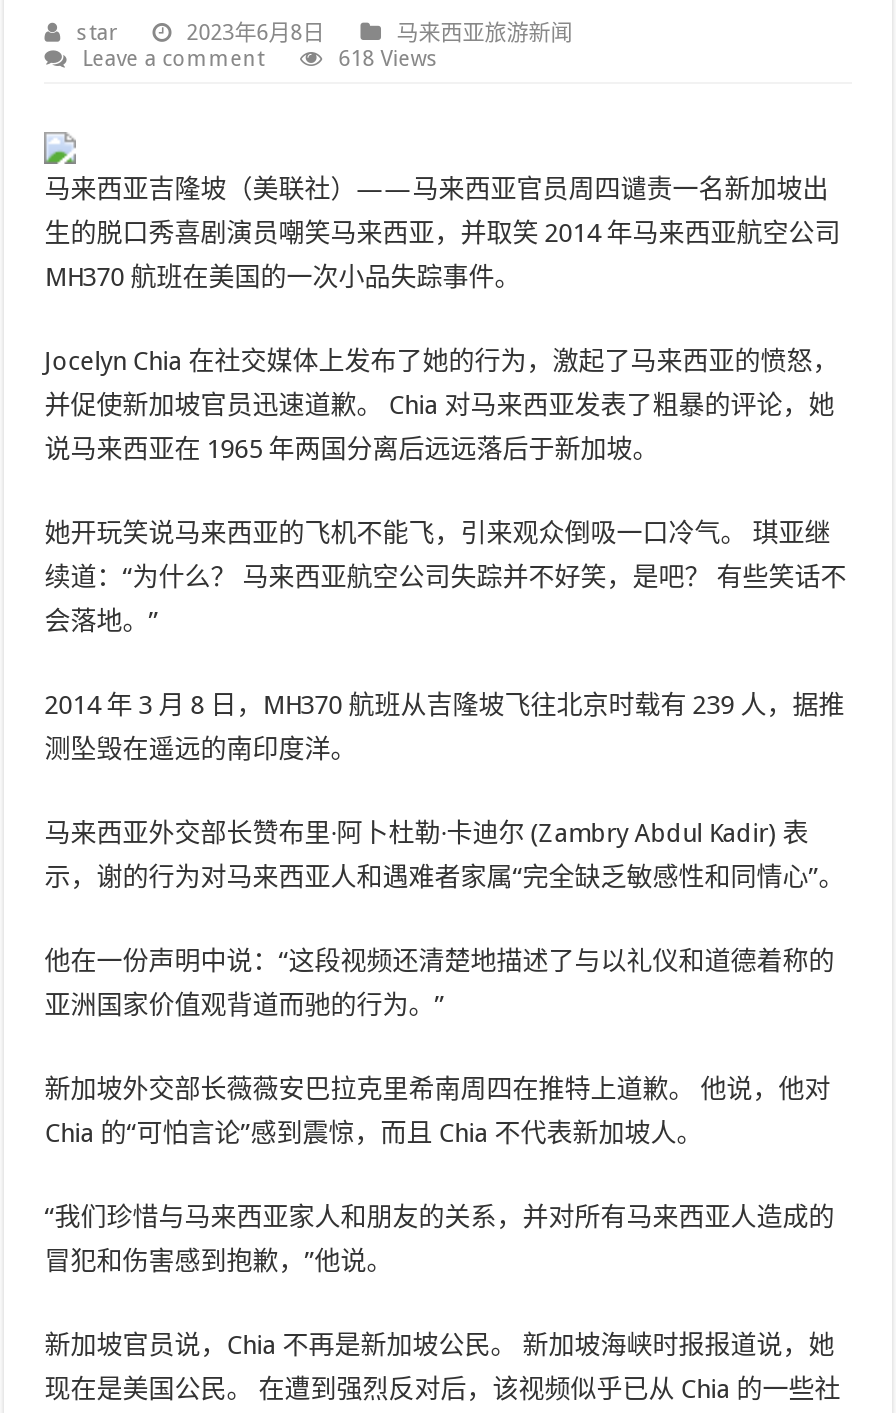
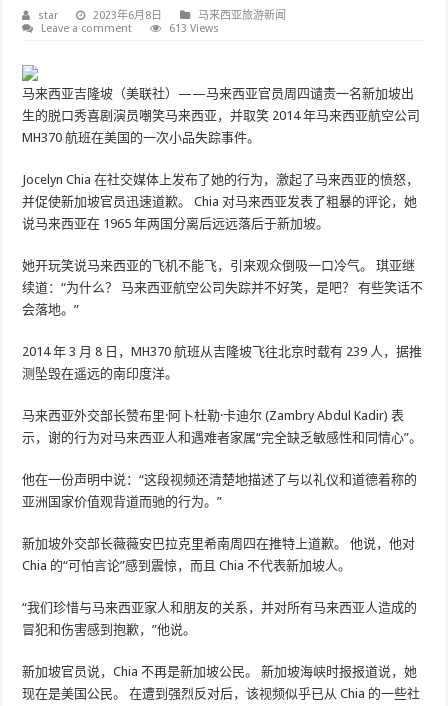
- 618 Views
+ 613 Views
